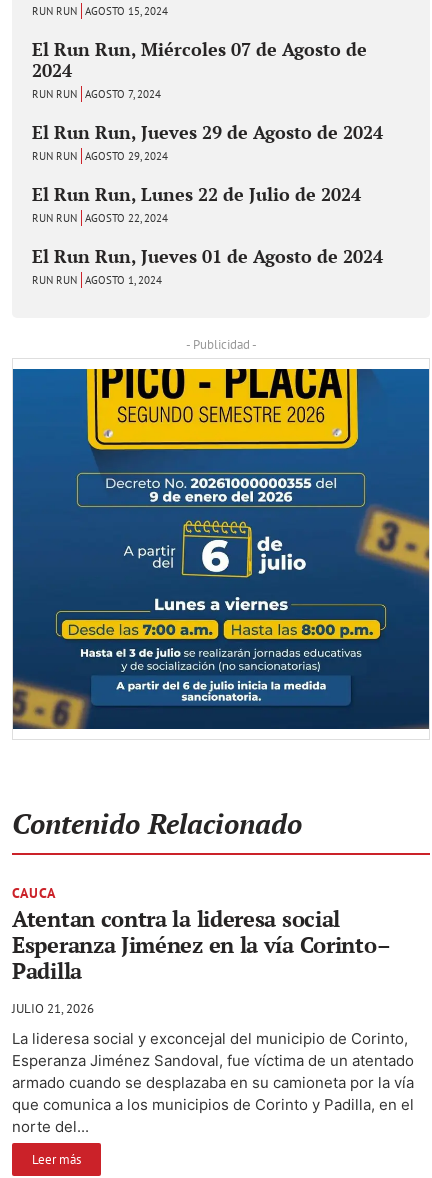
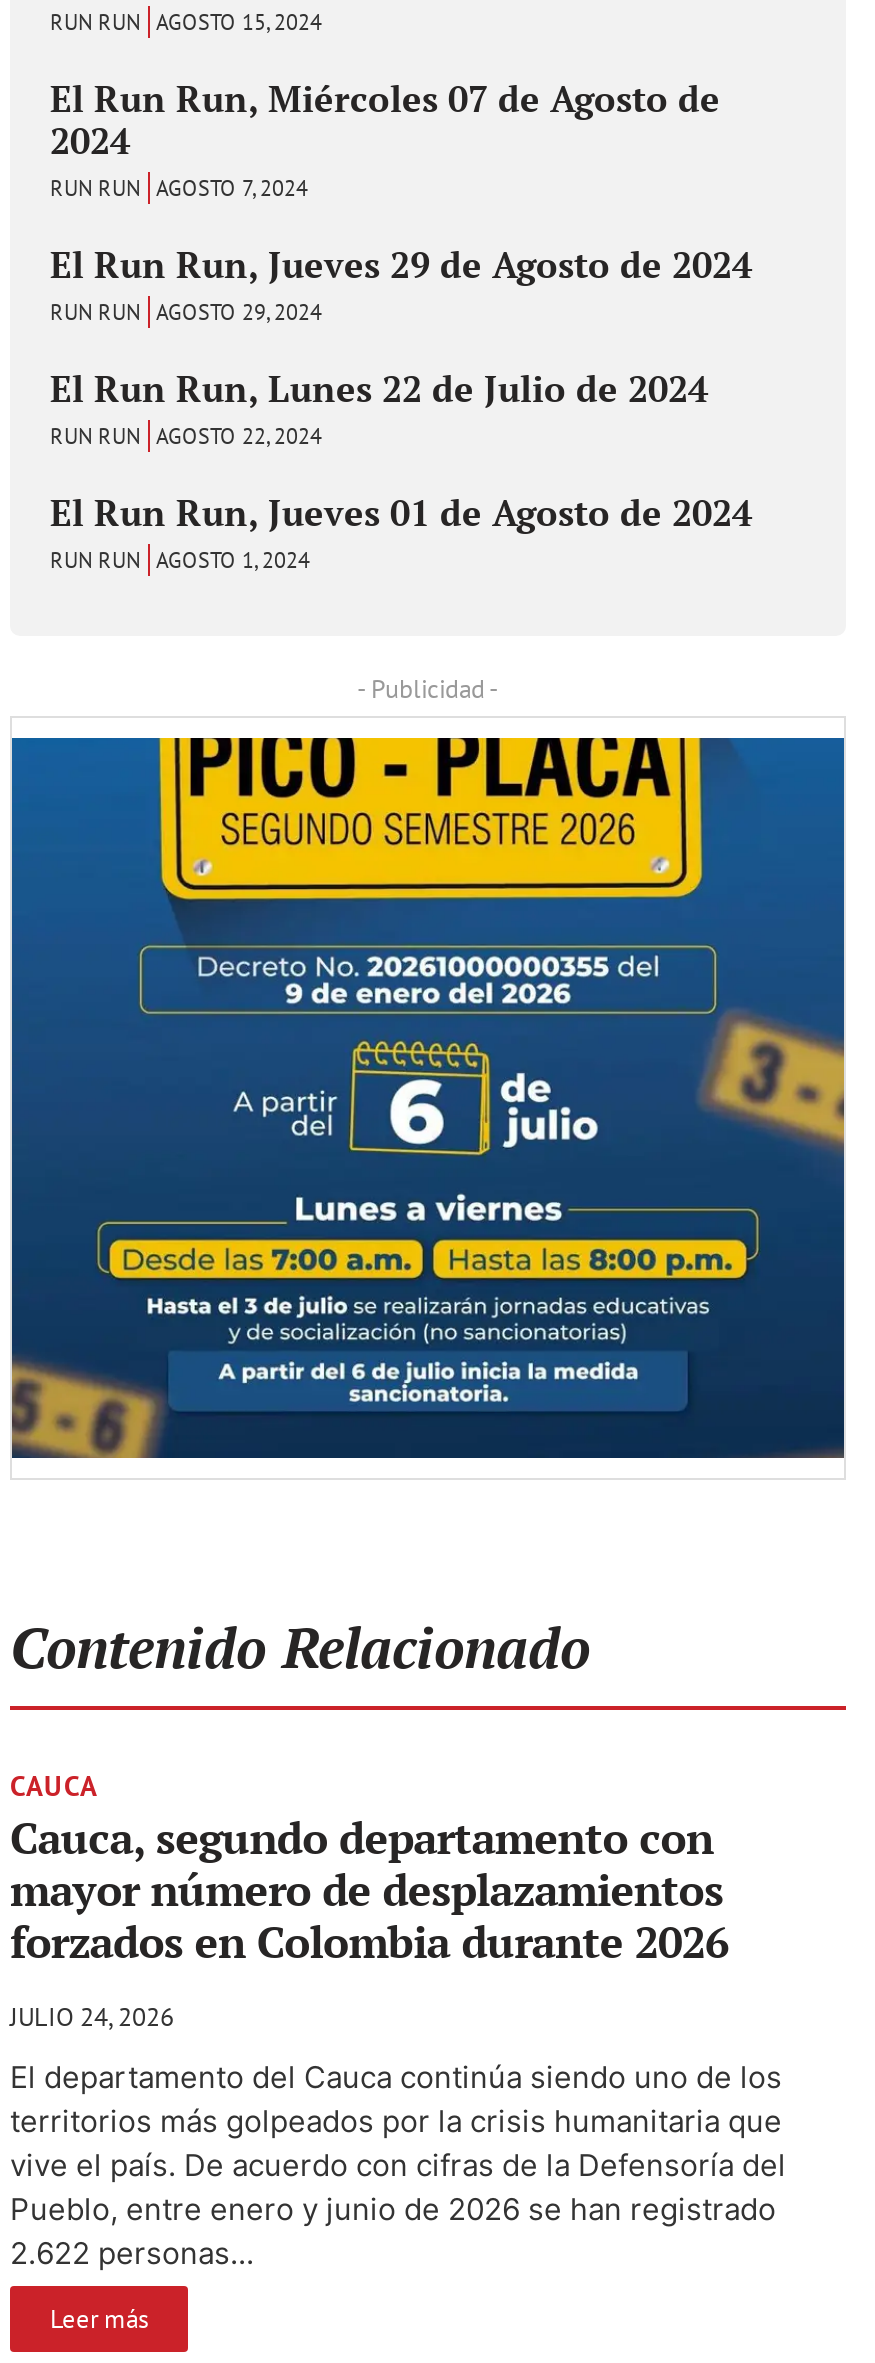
- Atentan contra la lideresa social
- Esperanza Jiménez en la vía Corinto–
- Padilla
+ Cauca, segundo departamento con
+ mayor número de desplazamientos
+ forzados en Colombia durante 2026

- JULIO 21, 2026
+ JULIO 24, 2026

- La lideresa social y exconcejal del municipio de Corinto,
- Esperanza Jiménez Sandoval, fue víctima de un atentado
- armado cuando se desplazaba en su camioneta por la vía
- que comunica a los municipios de Corinto y Padilla, en el
- norte del...
+ El departamento del Cauca continúa siendo uno de los
+ territorios más golpeados por la crisis humanitaria que
+ vive el país. De acuerdo con cifras de la Defensoría del
+ Pueblo, entre enero y junio de 2026 se han registrado
+ 2.622 personas...
